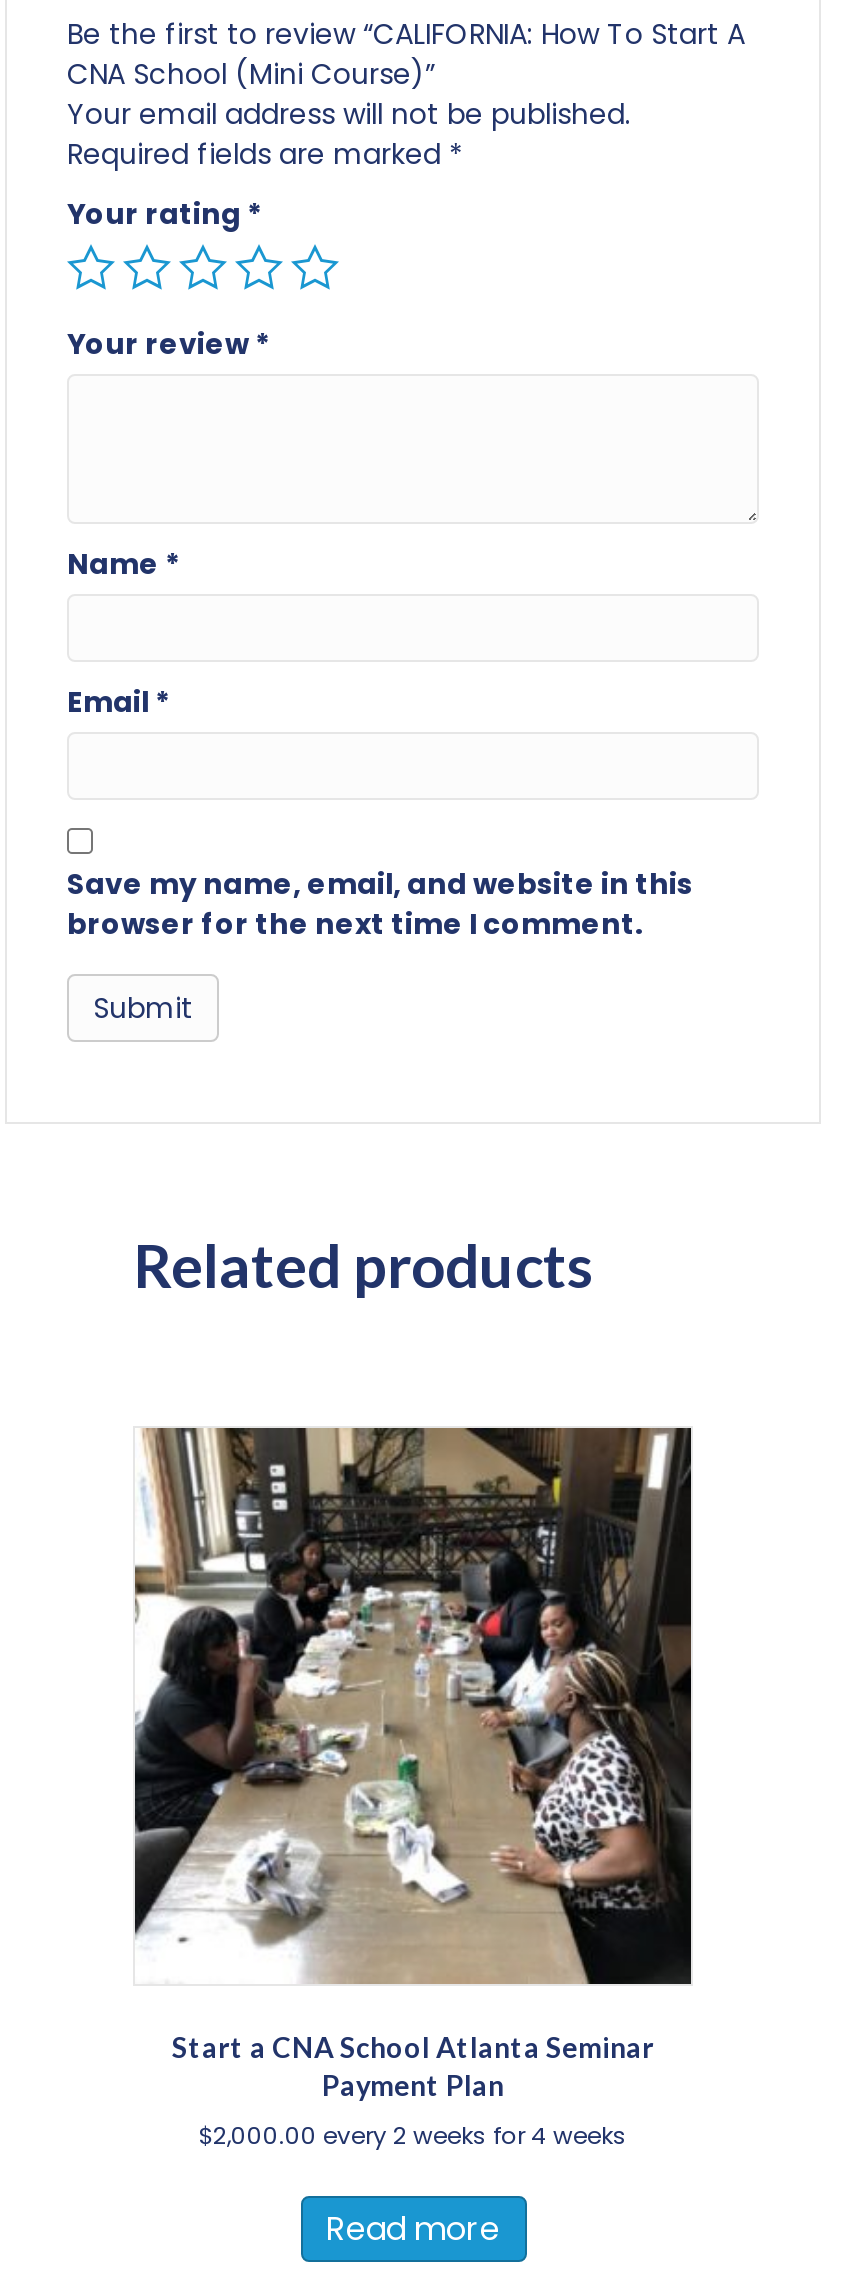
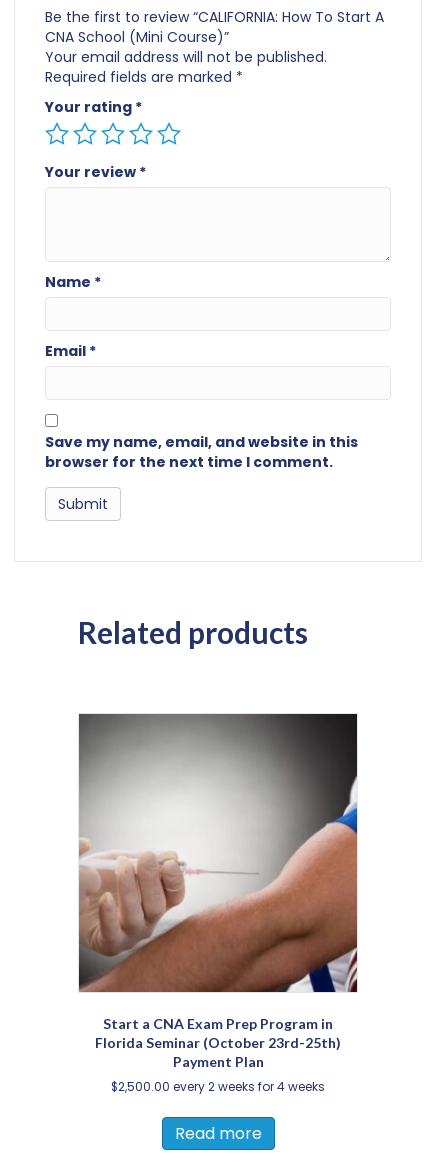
- [image]
- Start a CNA School Atlanta Seminar
+ [image]
+ Start a CNA Exam Prep Program in
+ Florida Seminar (October 23rd-25th)

- $2,000.00 every 2 weeks for 4 weeks
+ $2,500.00 every 2 weeks for 4 weeks
